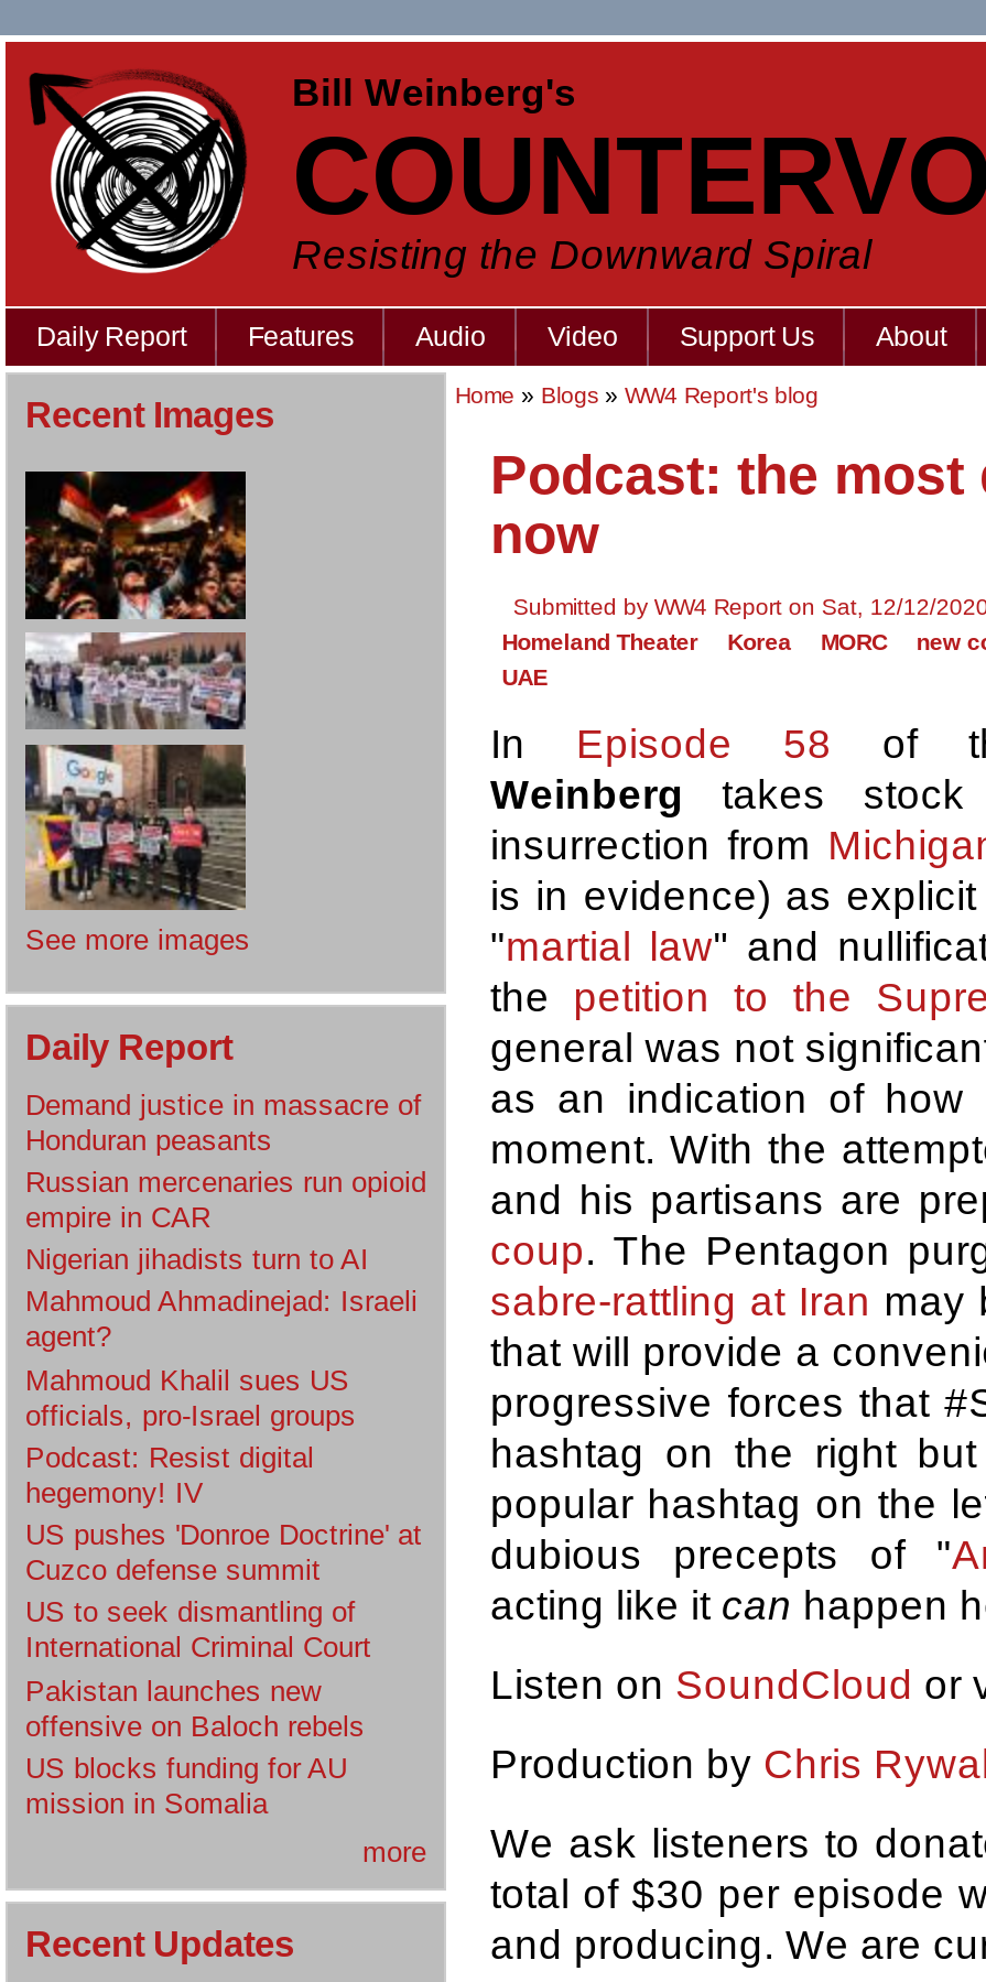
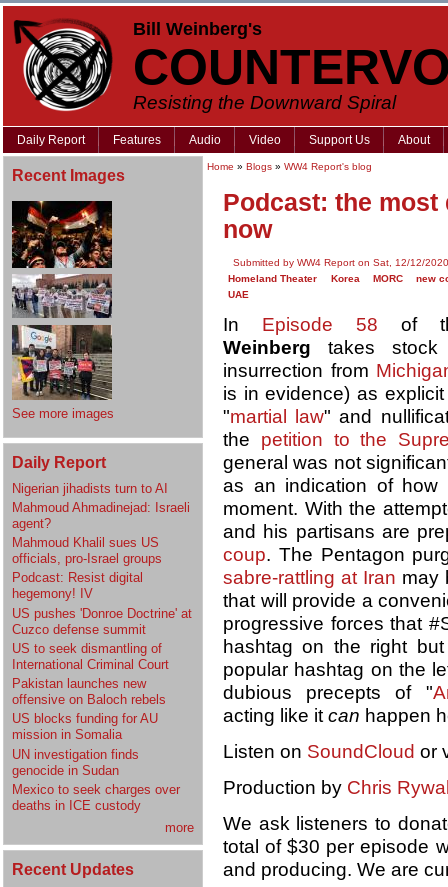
- Demand justice in massacre of
- Honduran peasants
- Russian mercenaries run opioid
- empire in CAR

moved up: Nigerian jihadists turn to AI | Mahmoud Ahmadinejad: Israeli | agent? | ... | US blocks funding for AU | mission in Somalia

+ UN investigation finds
+ genocide in Sudan
+ Mexico to seek charges over
+ deaths in ICE custody
